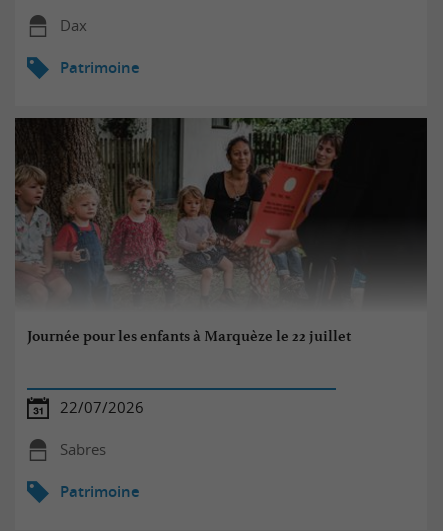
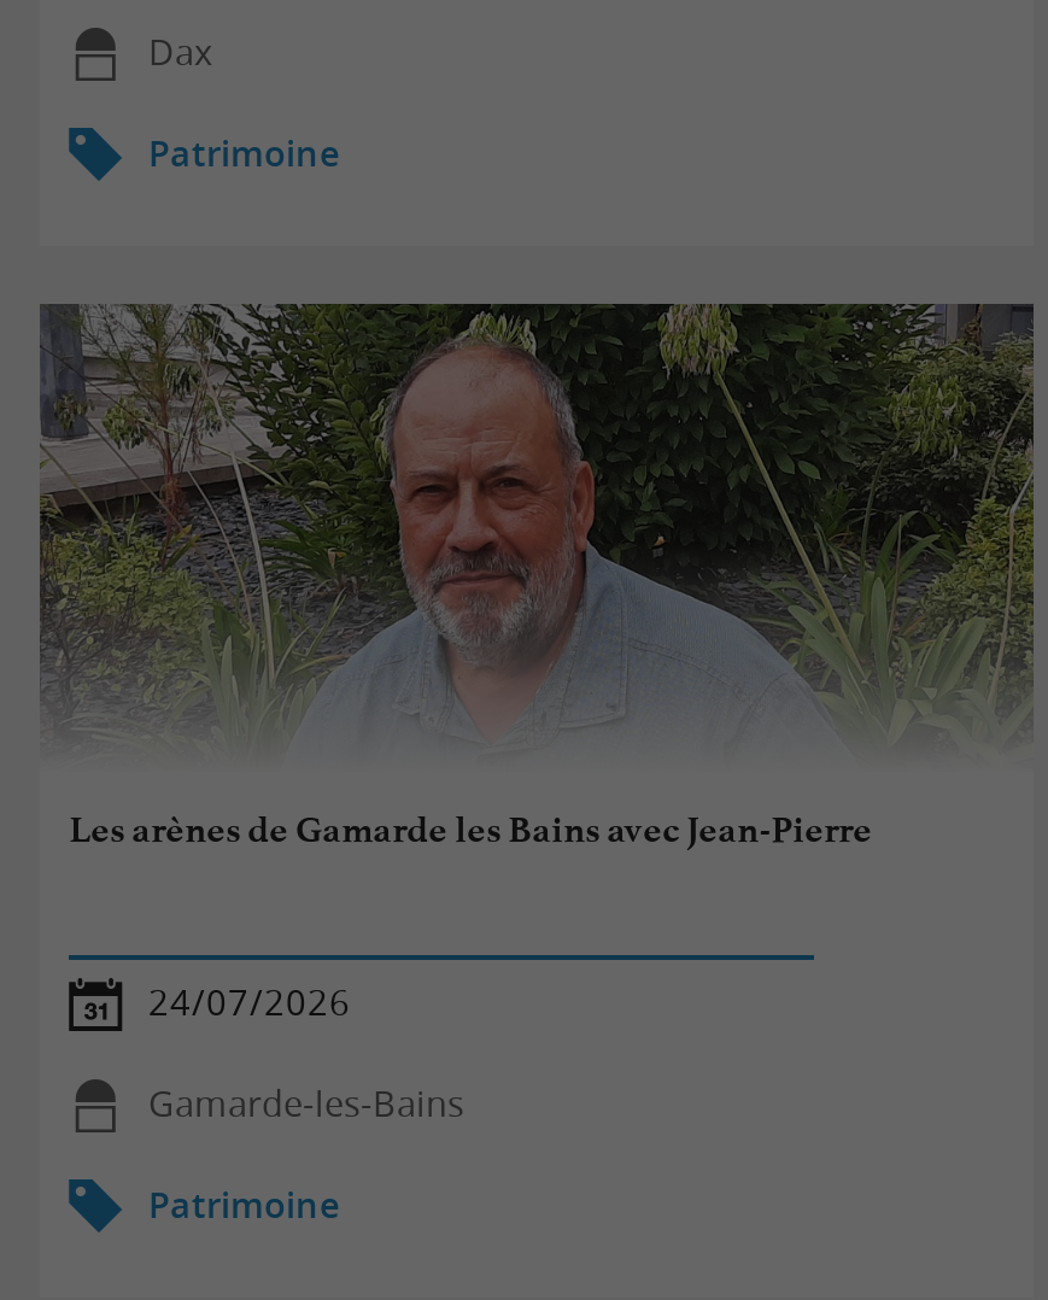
- [image]
- Journée pour les enfants à Marquèze le 22 juillet
+ [image]
+ Les arènes de Gamarde les Bains avec Jean-Pierre

- 22/07/2026
+ 24/07/2026

- Sabres
+ Gamarde-les-Bains
